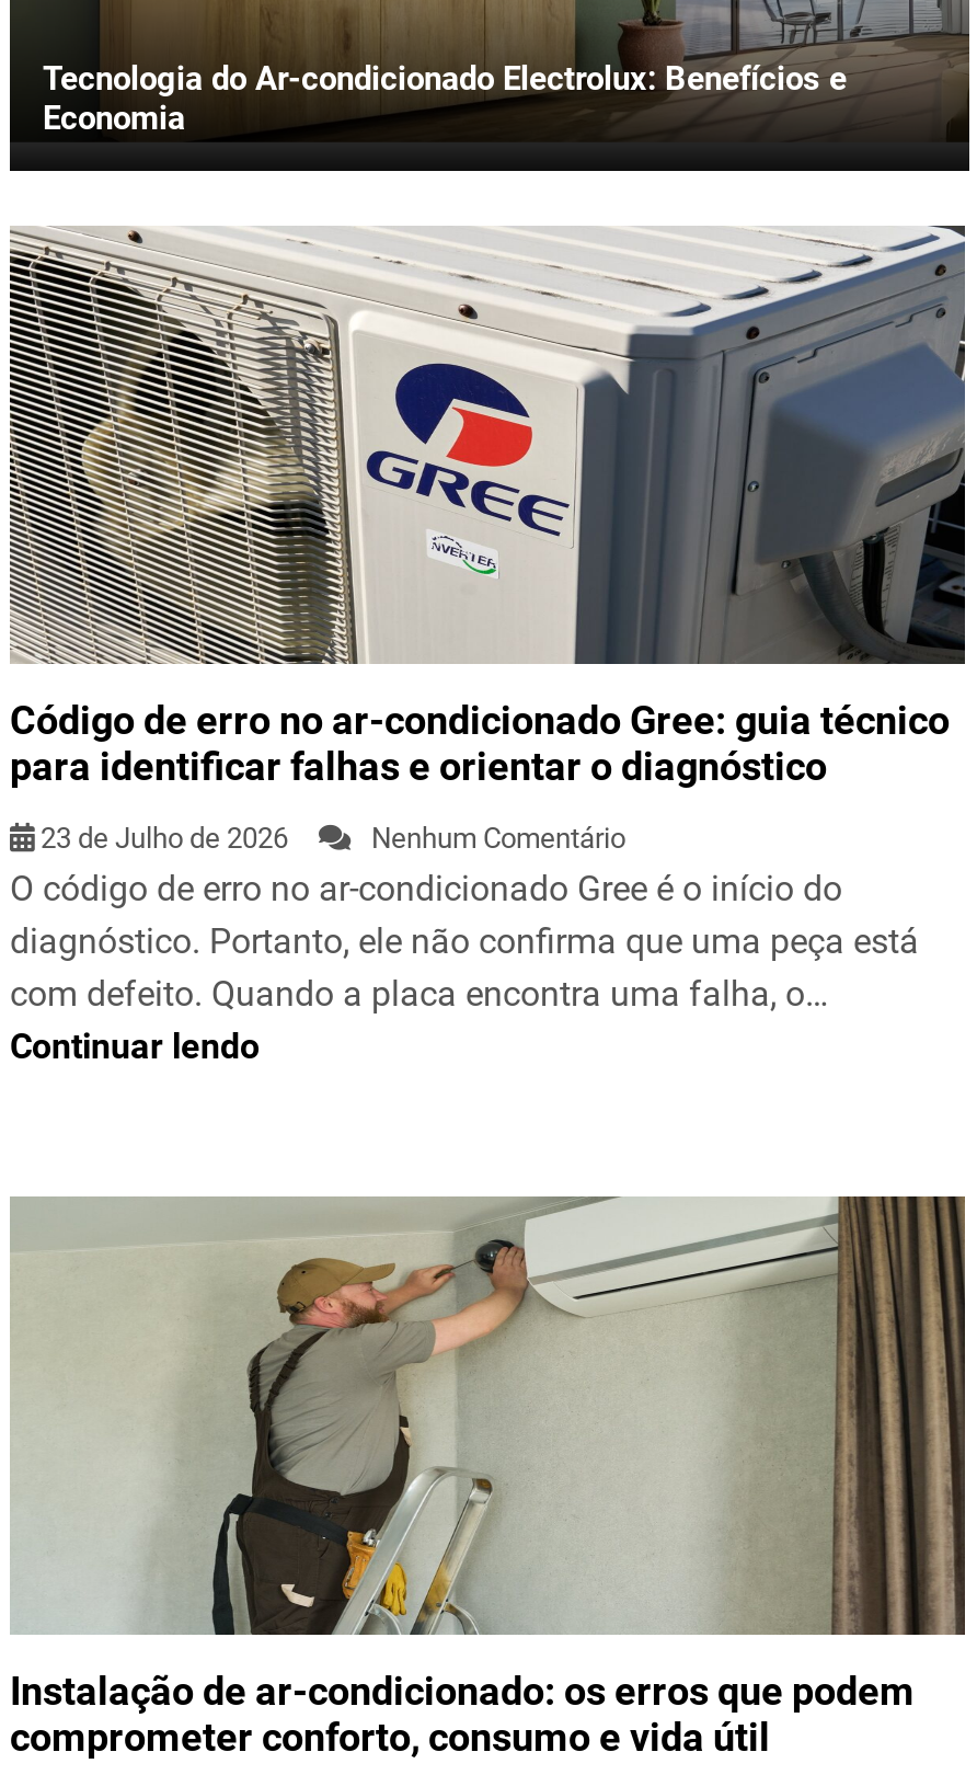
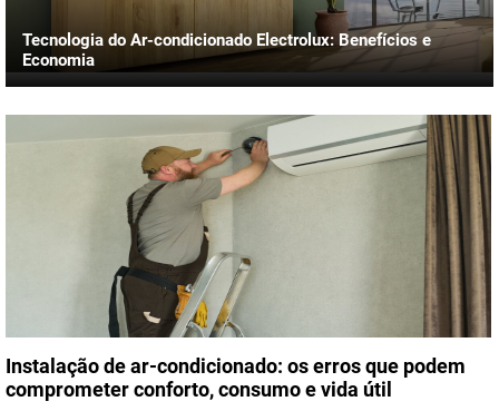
- [image]
- Código de erro no ar-condicionado Gree: guia técnico
- para identificar falhas e orientar o diagnóstico
- 23 de Julho de 2026
- Nenhum Comentário
- O código de erro no ar-condicionado Gree é o início do
- diagnóstico. Portanto, ele não confirma que uma peça está
- com defeito. Quando a placa encontra uma falha, o…
- Continuar lendo
